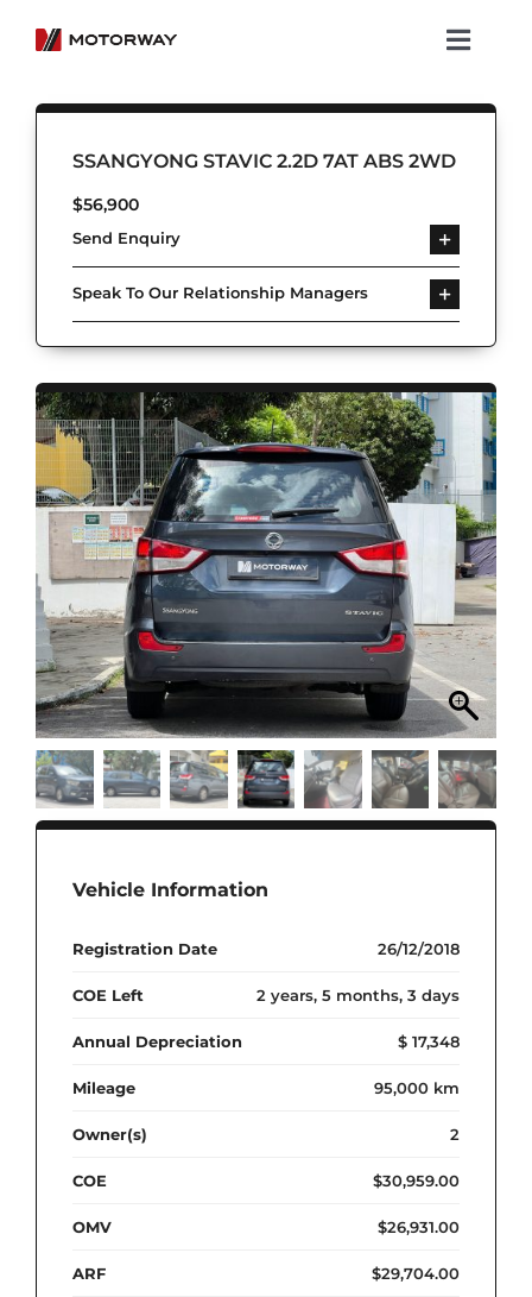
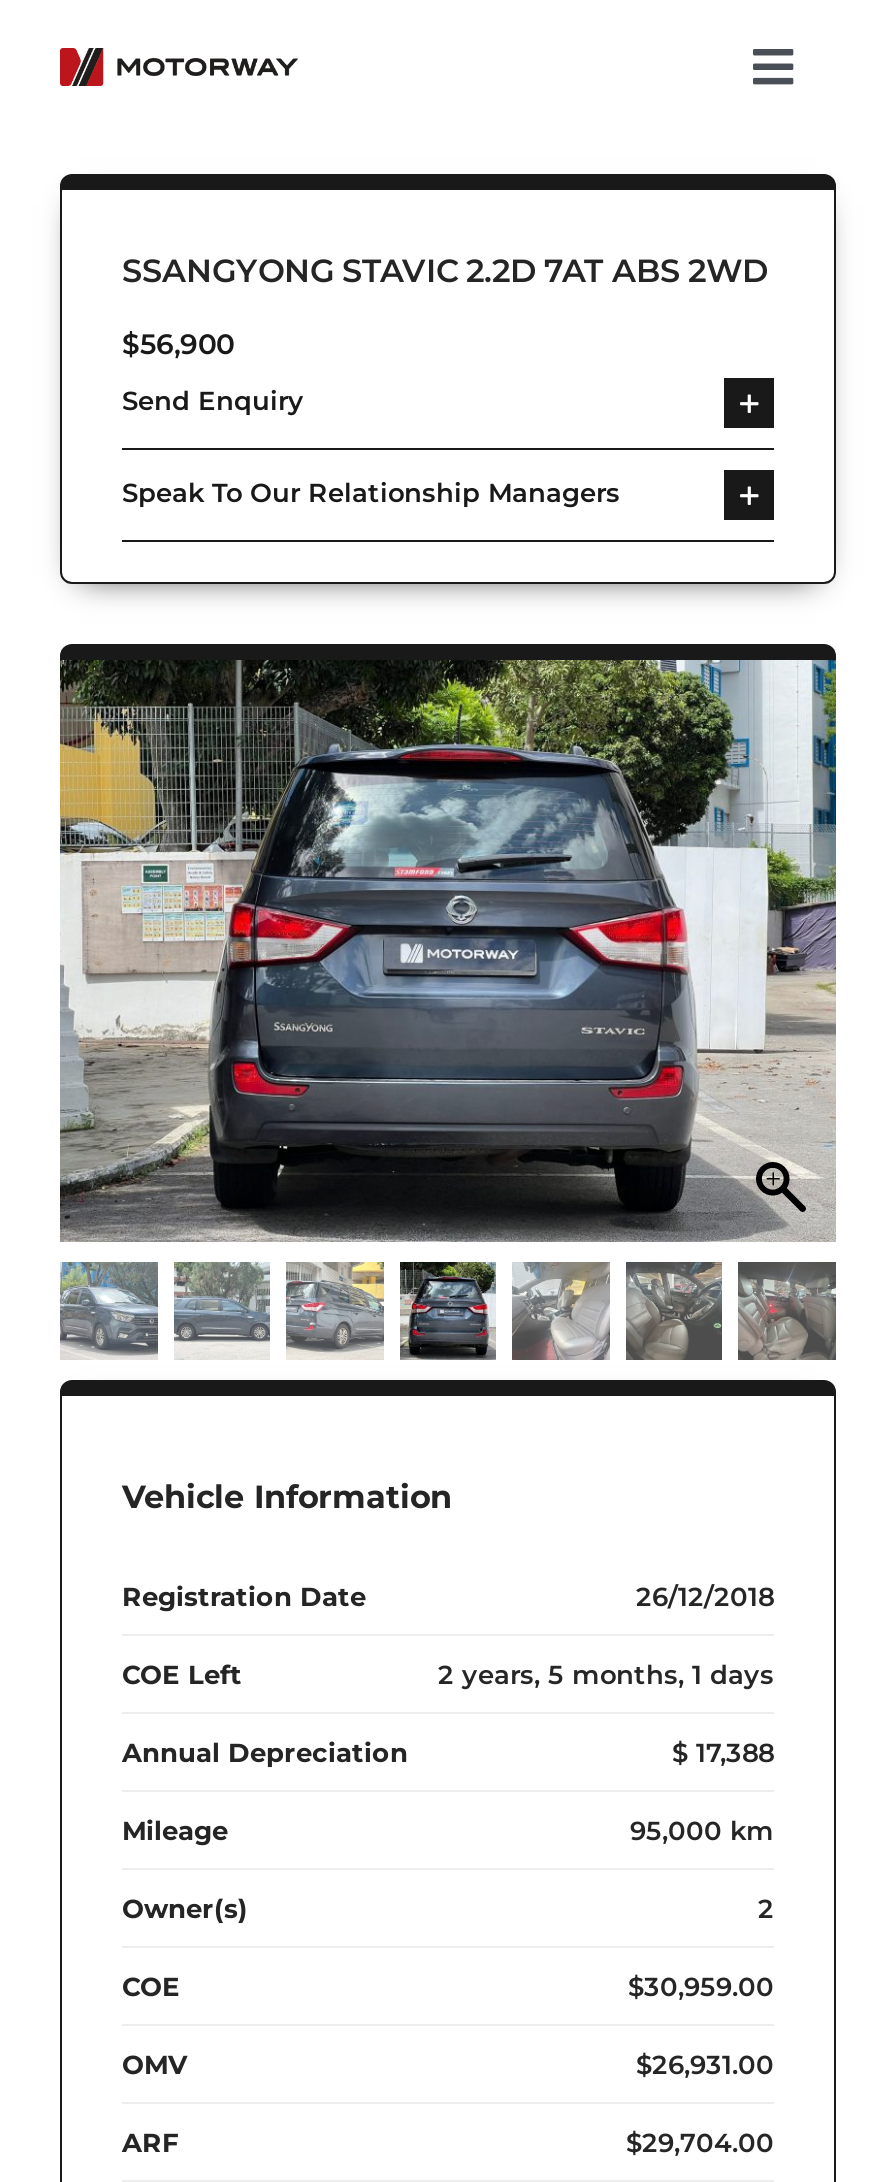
- 2 years, 5 months, 3 days
+ 2 years, 5 months, 1 days

- $ 17,348
+ $ 17,388
